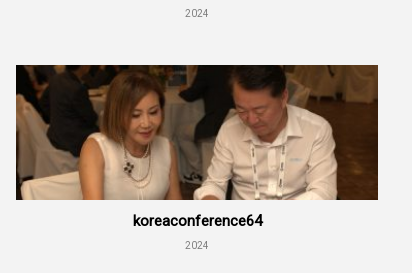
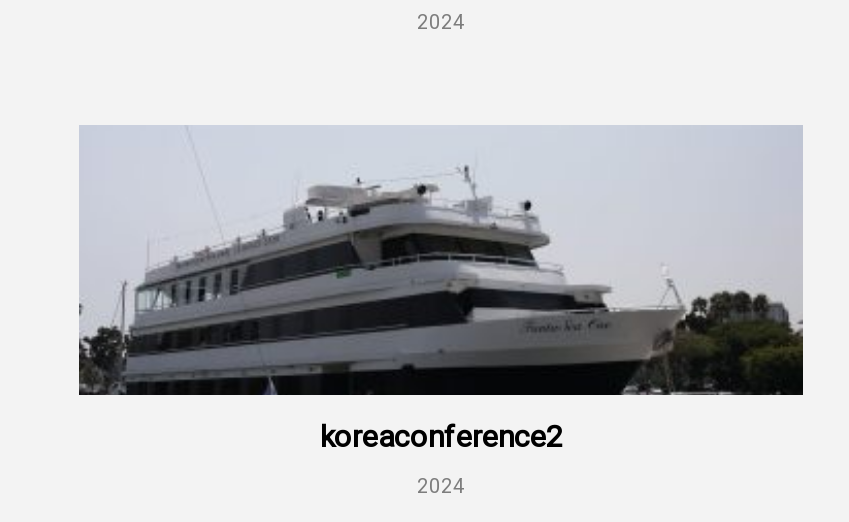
- [image]
- koreaconference64
+ [image]
+ koreaconference2
